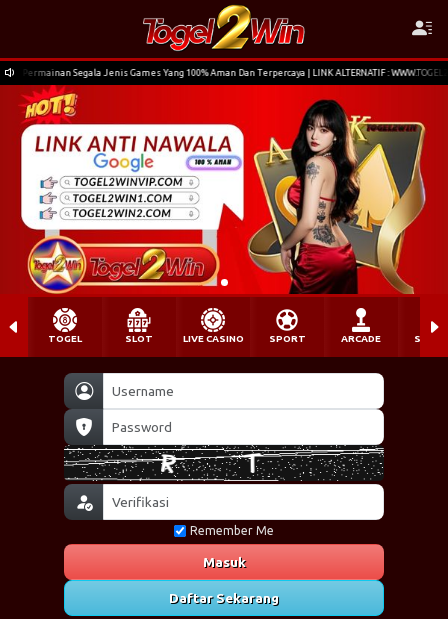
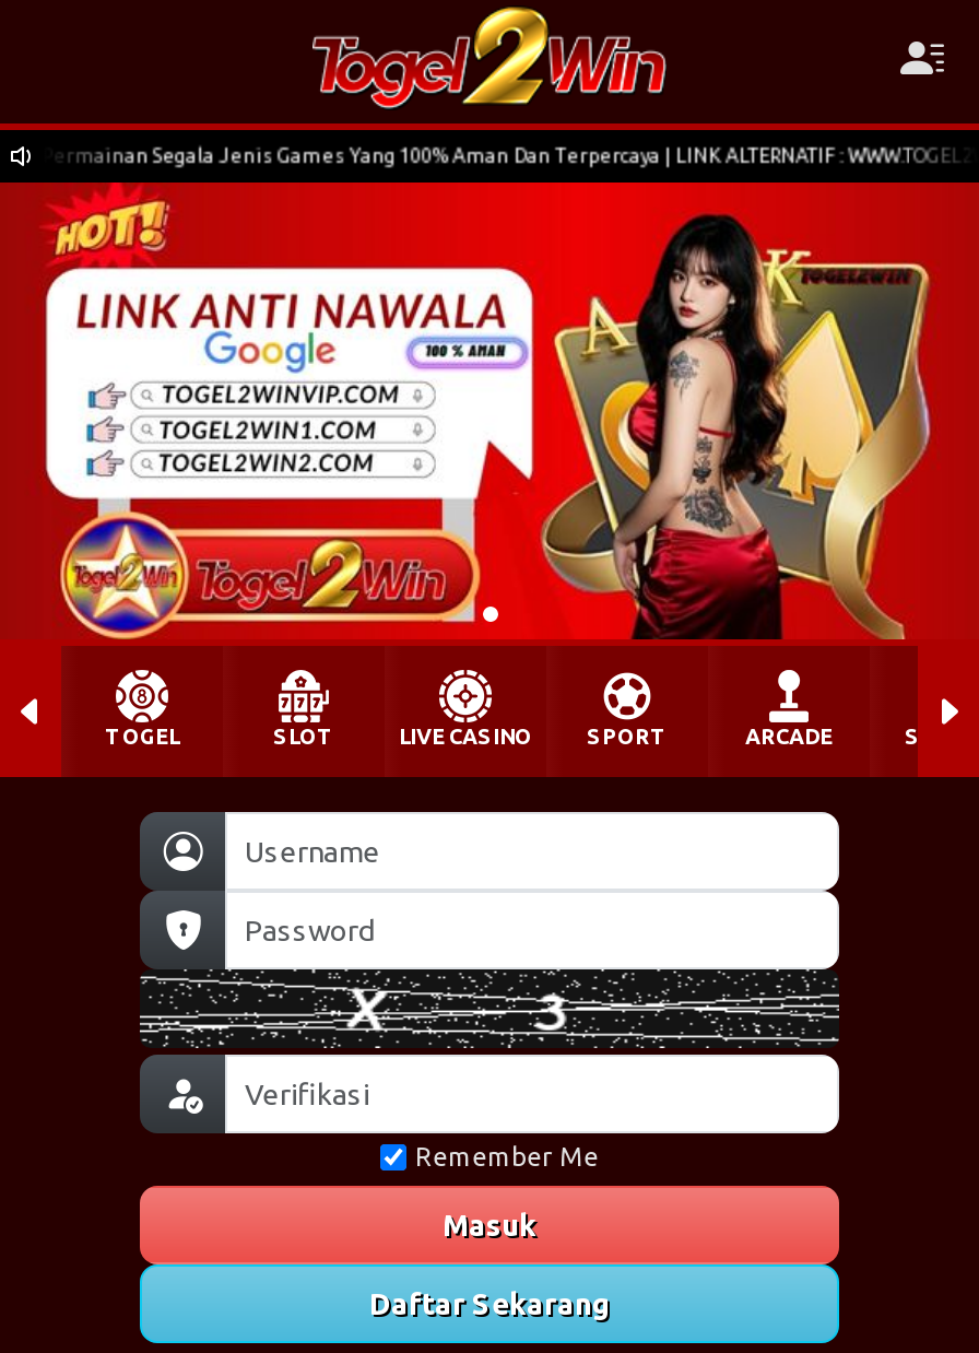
- [image]
+ [image]
